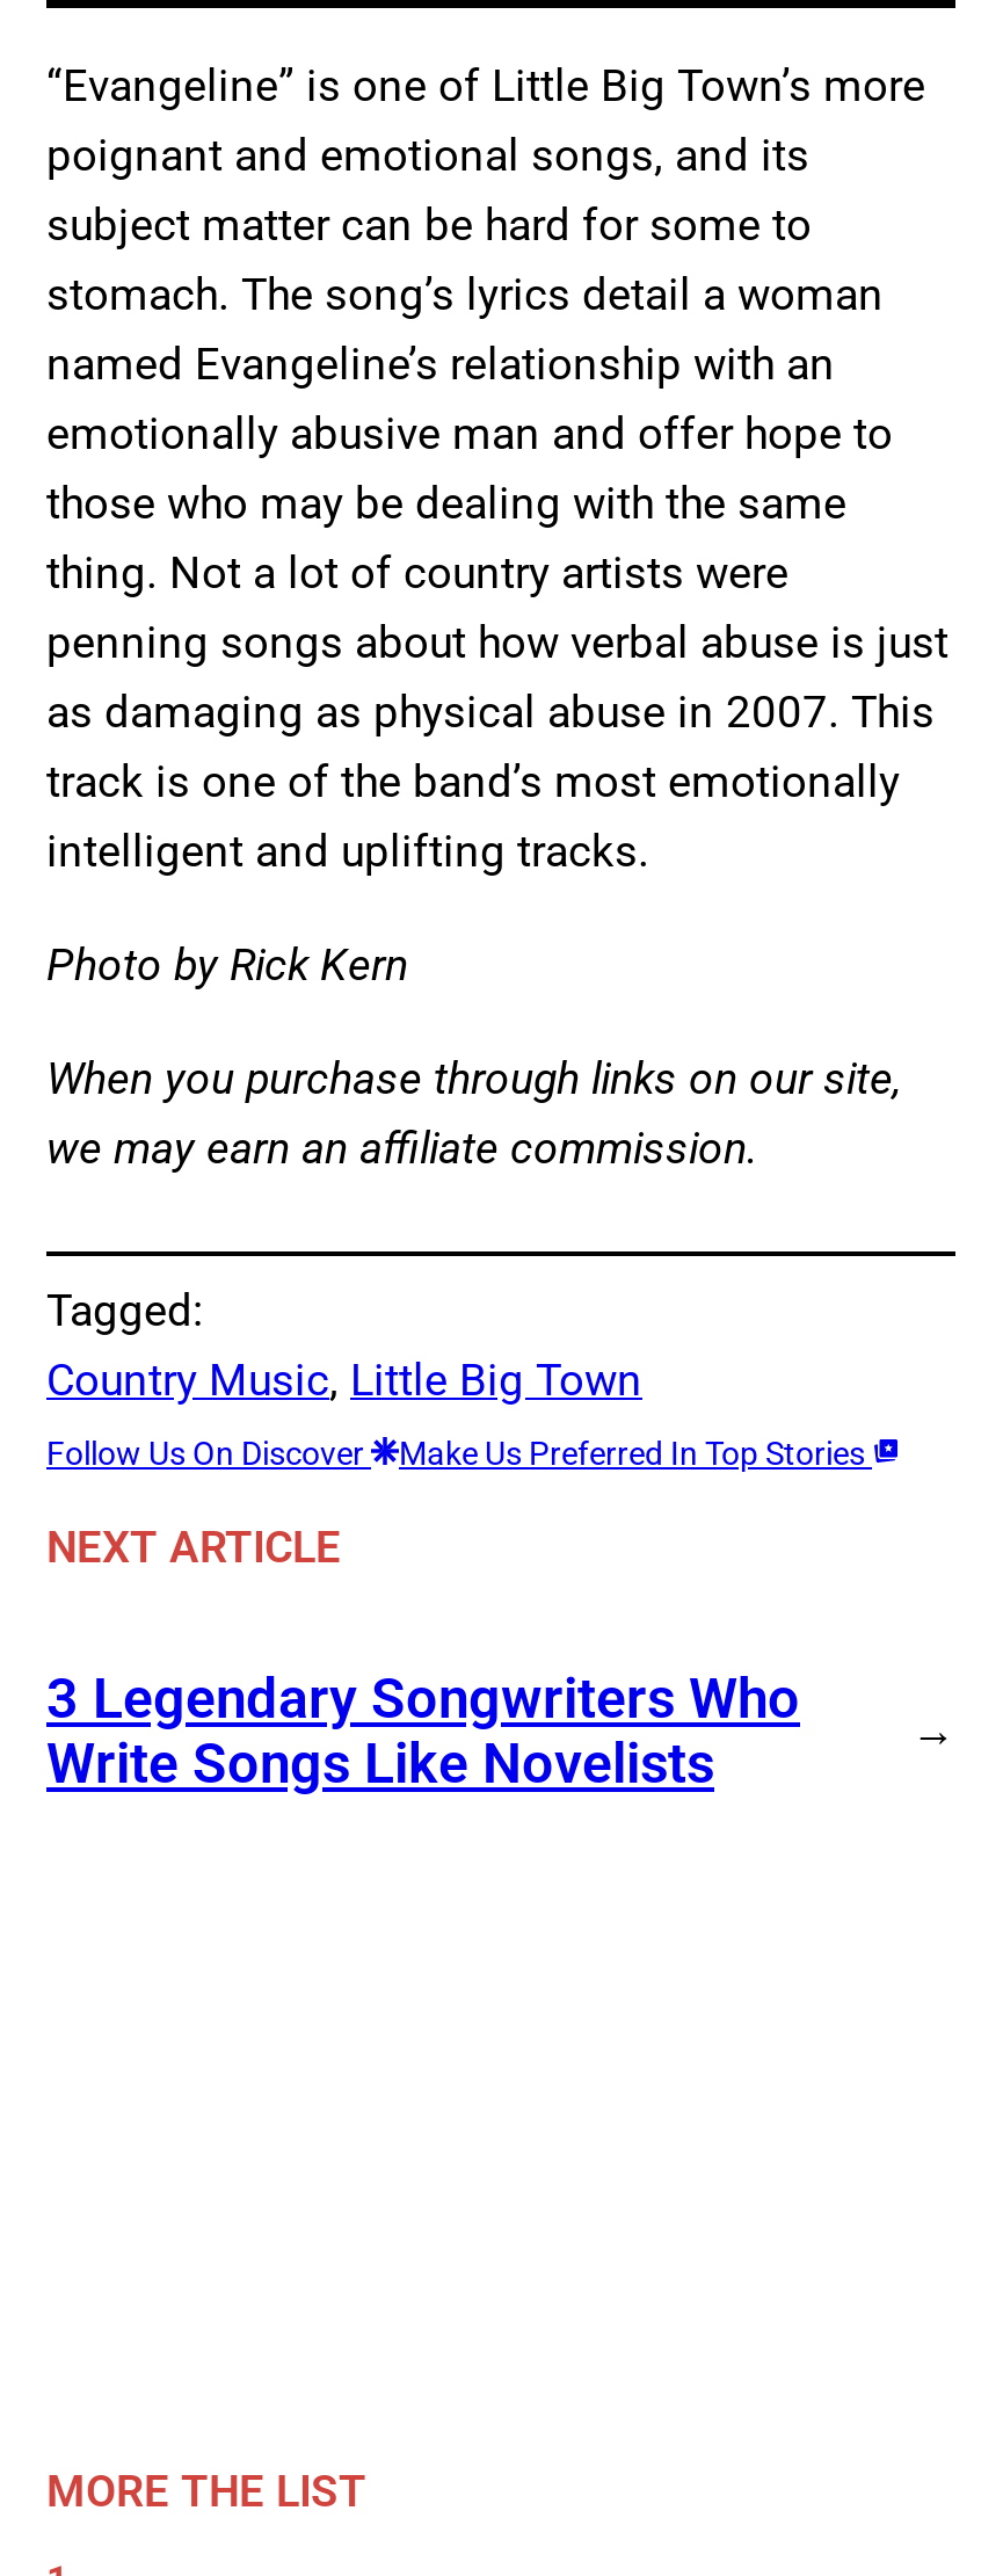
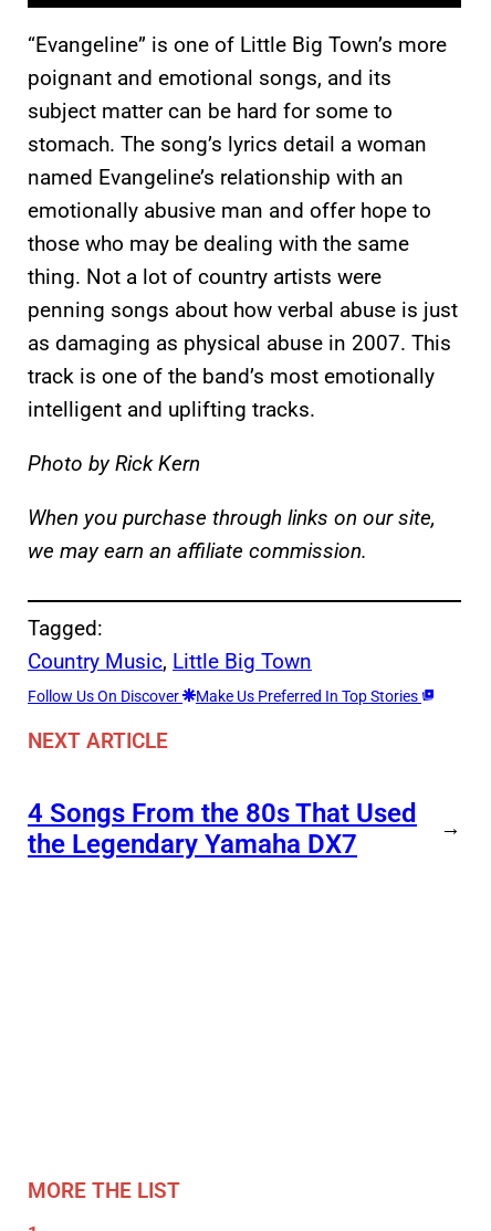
- 3 Legendary Songwriters Who
- Write Songs Like Novelists
+ 4 Songs From the 80s That Used
+ the Legendary Yamaha DX7
